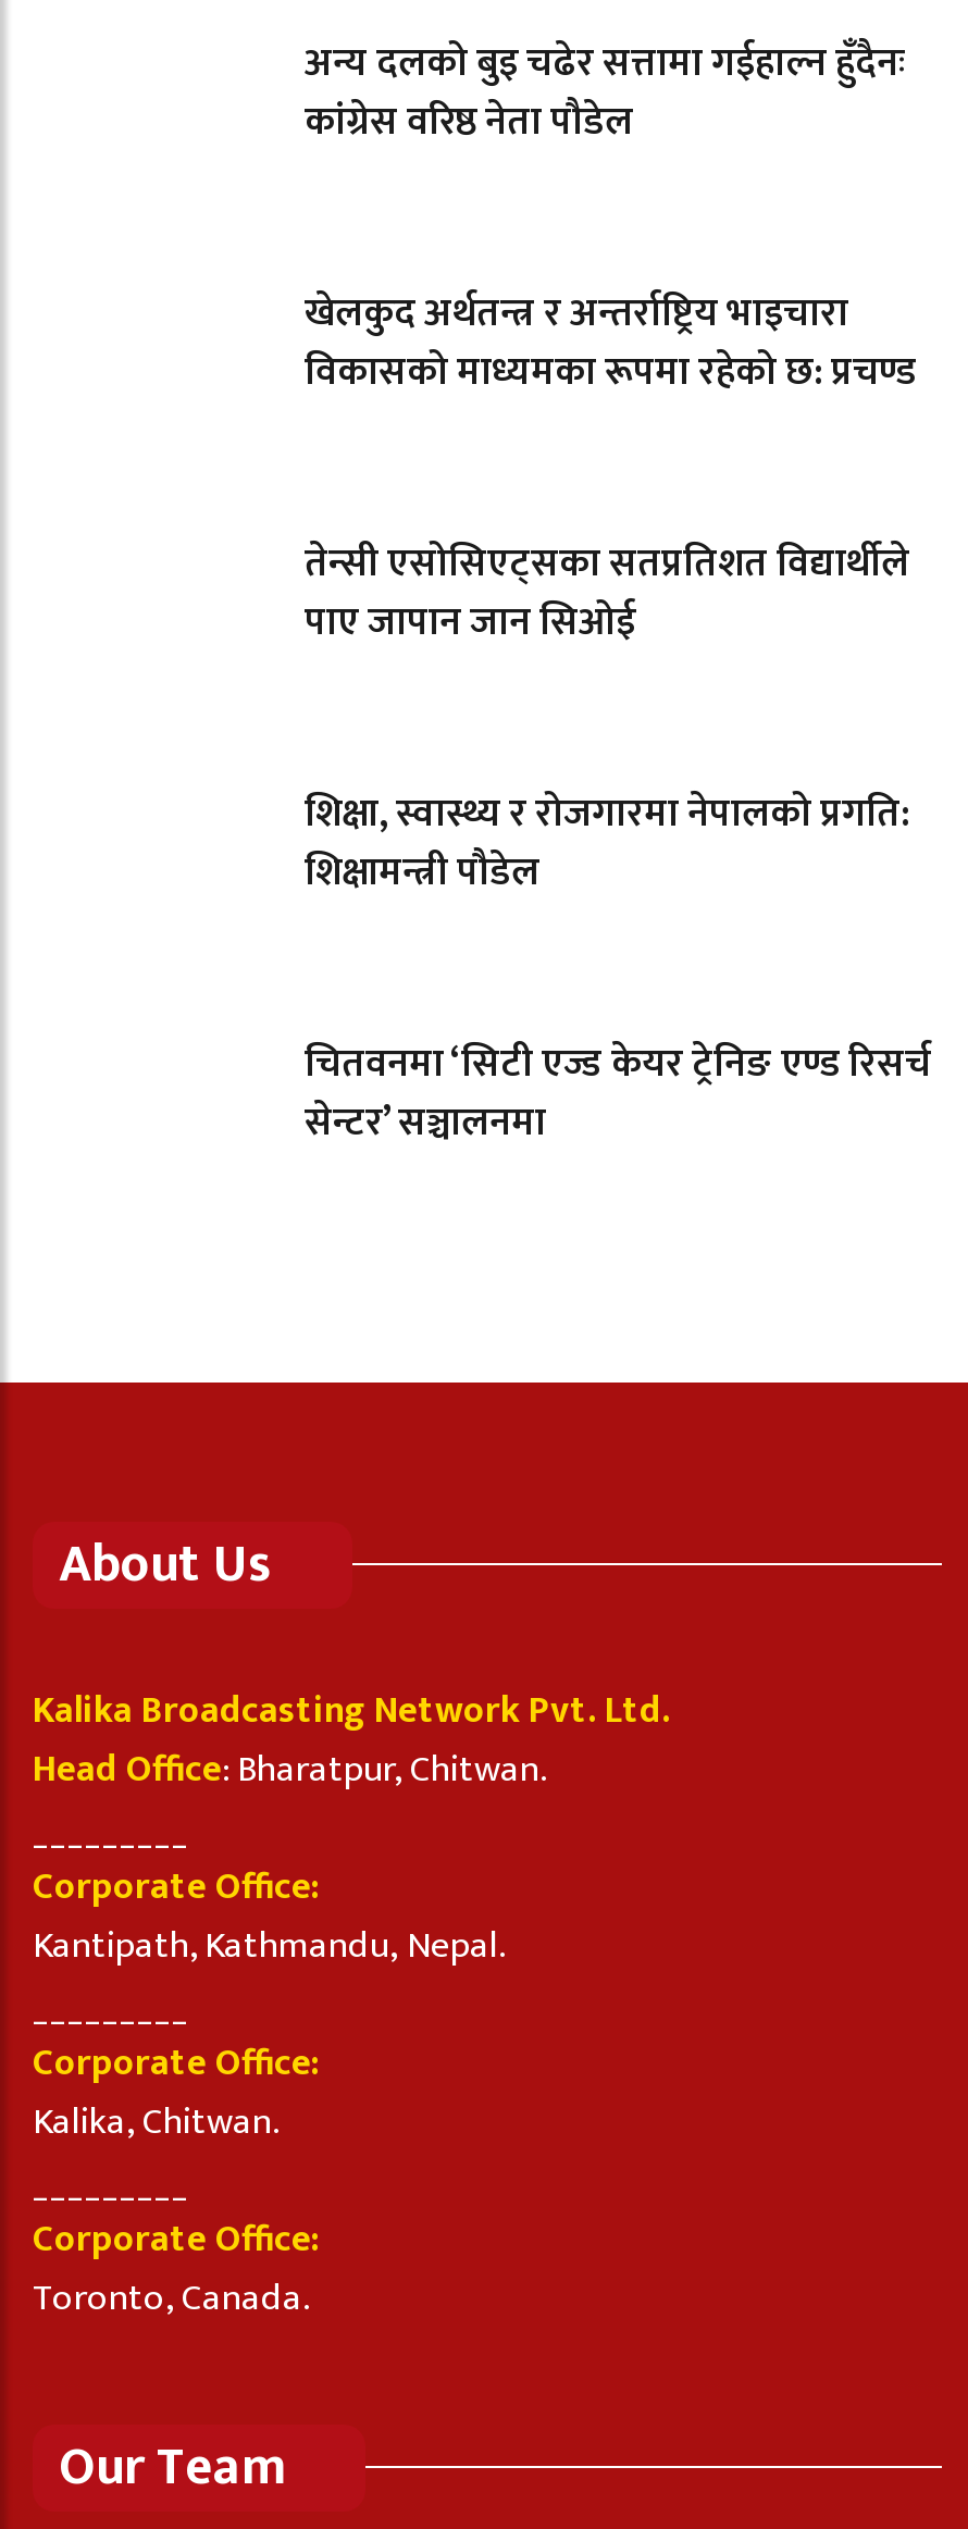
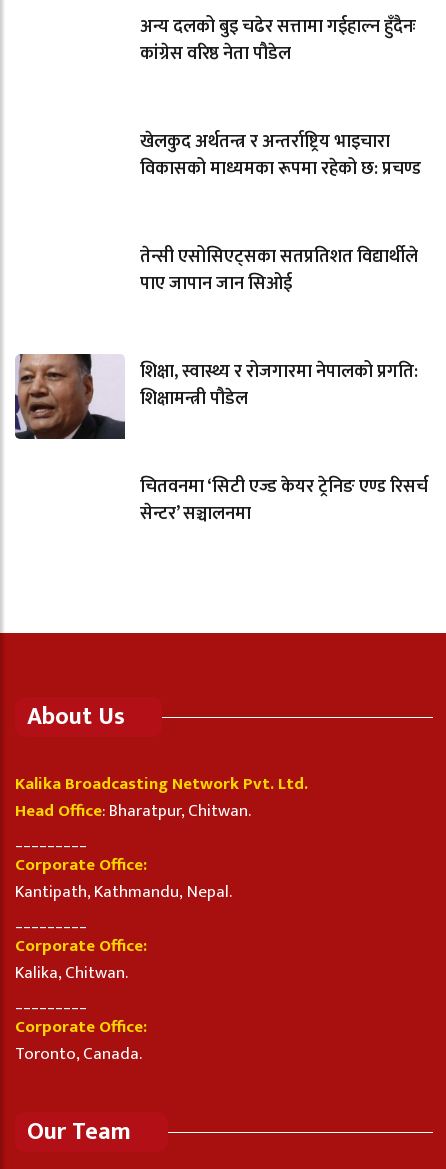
+ [image]
